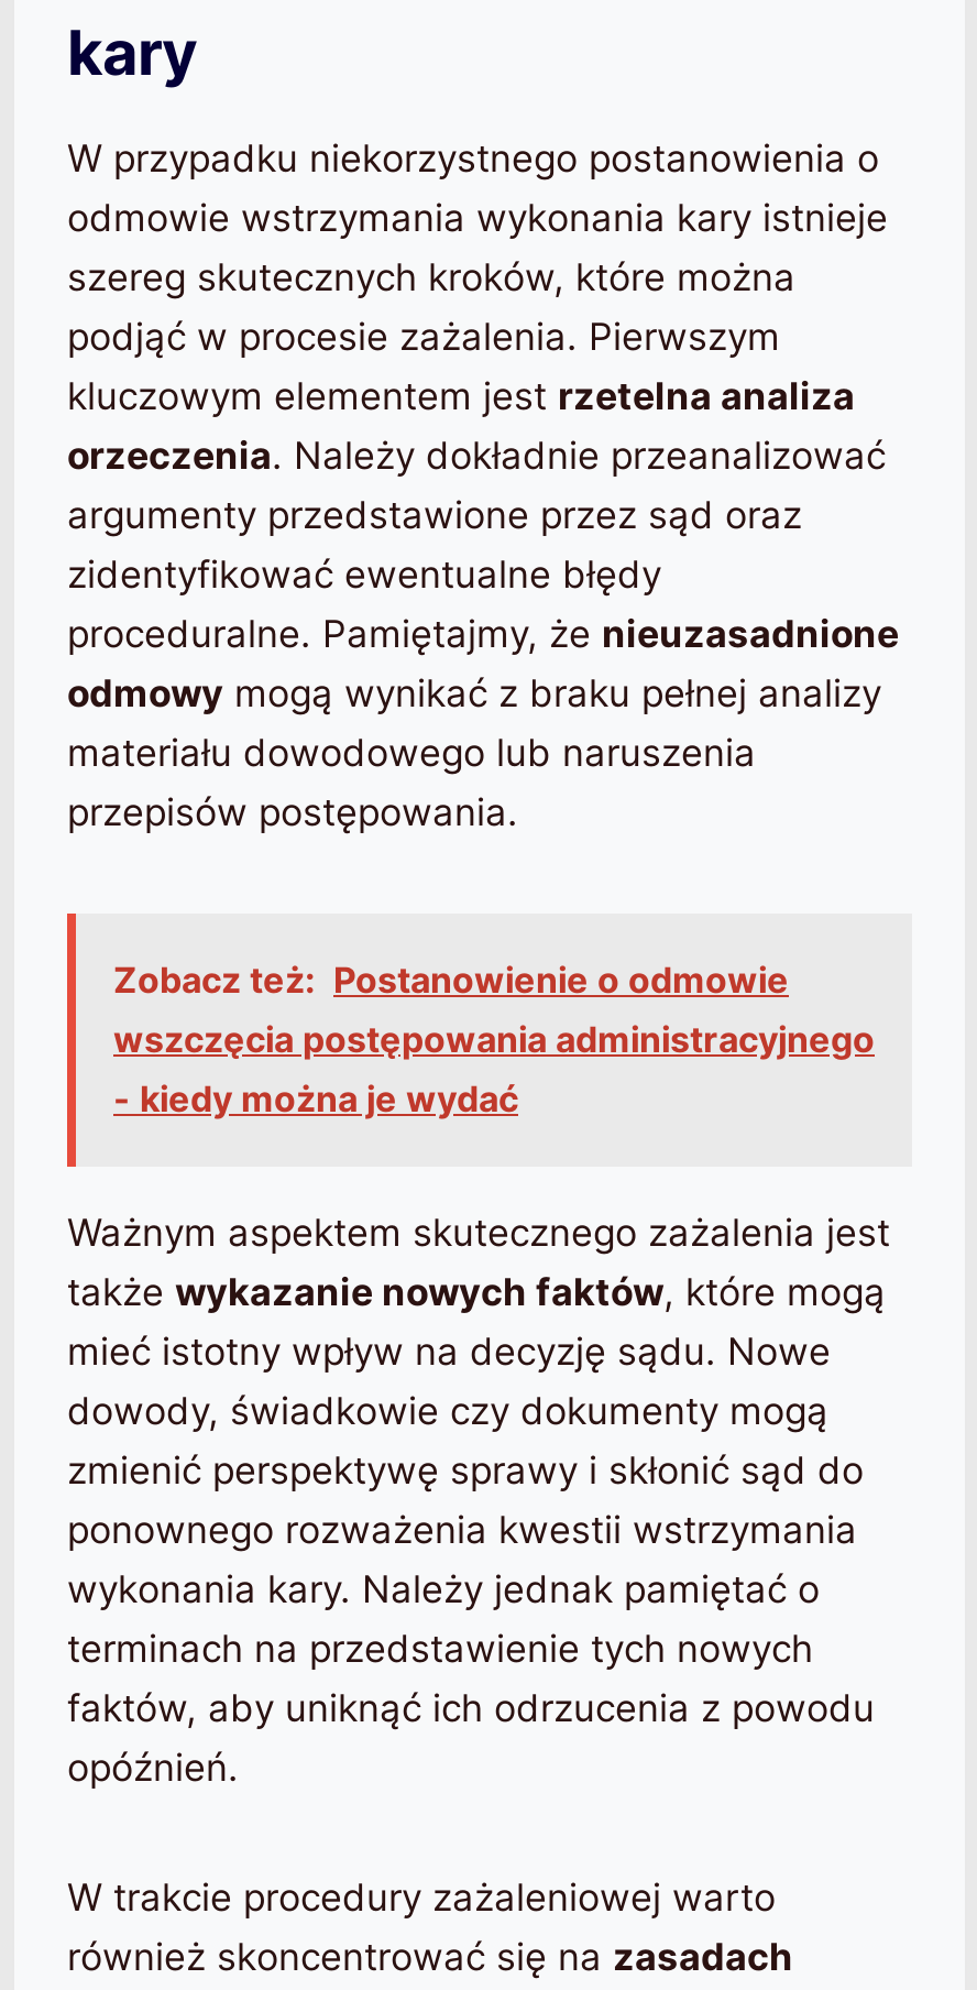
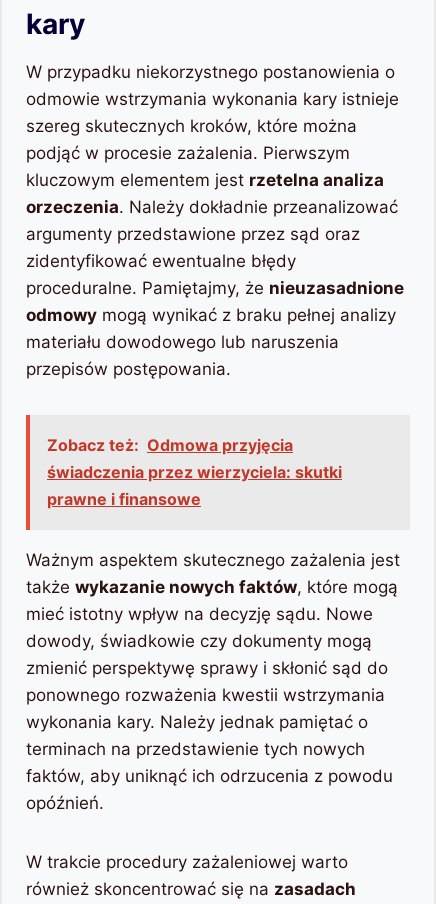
- Zobacz też: Postanowienie o odmowie
- wszczęcia postępowania administracyjnego
- - kiedy można je wydać
+ Zobacz też: Odmowa przyjęcia
+ świadczenia przez wierzyciela: skutki
+ prawne i finansowe
